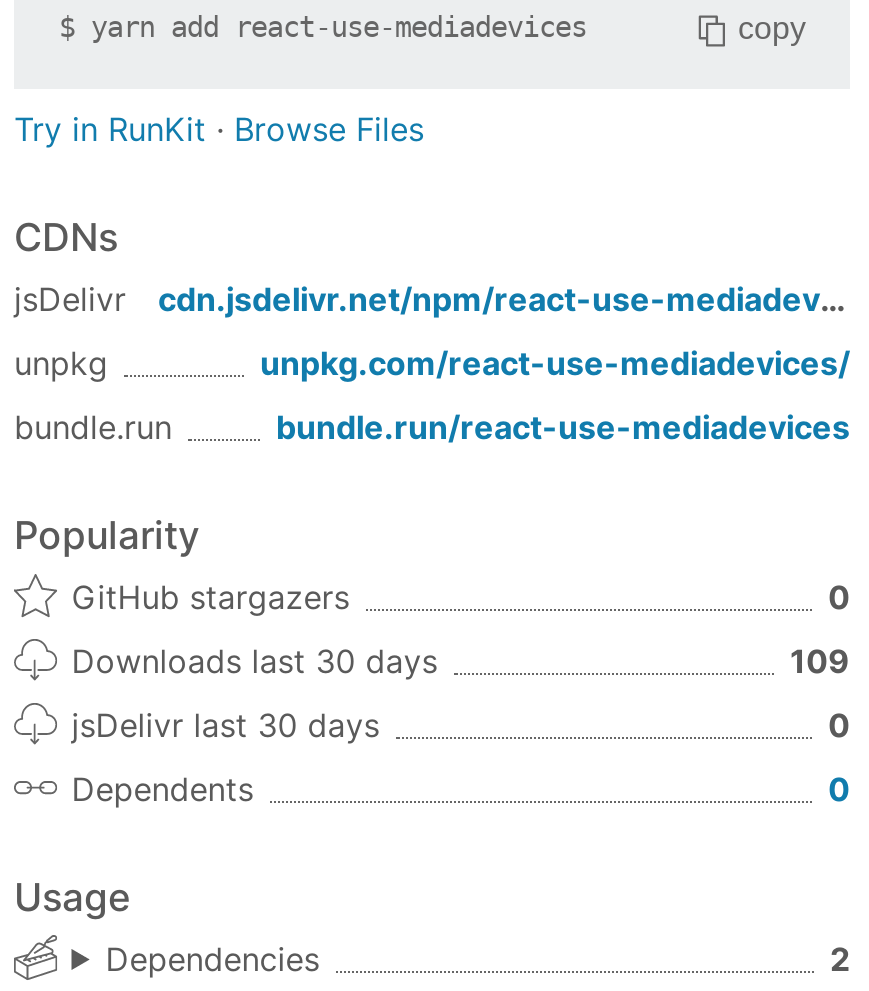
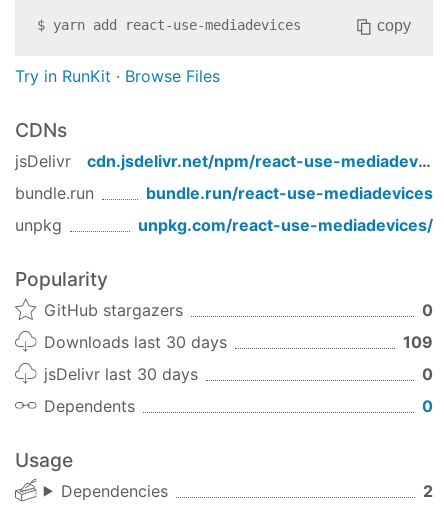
moved down: unpkg | unpkg.com/react-use-mediadevices/

moved up: bundle.run | bundle.run/react-use-mediadevices
